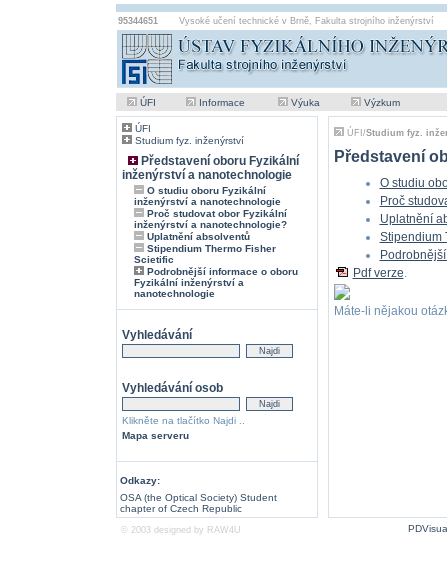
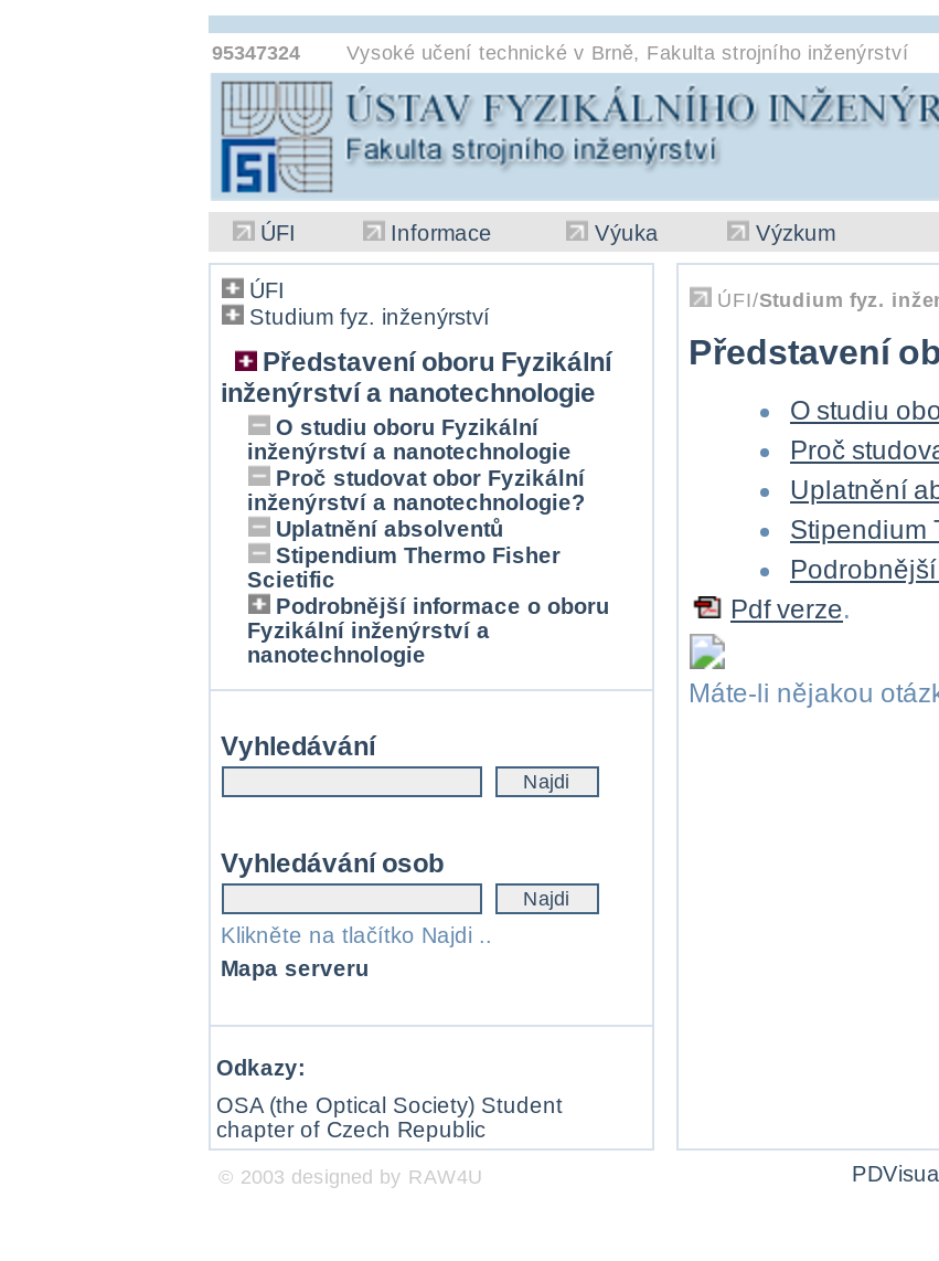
- 95344651
+ 95347324
